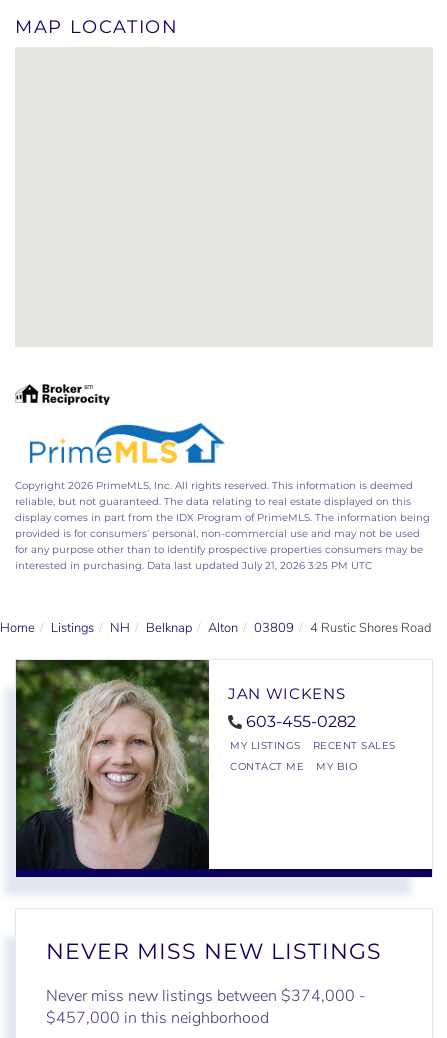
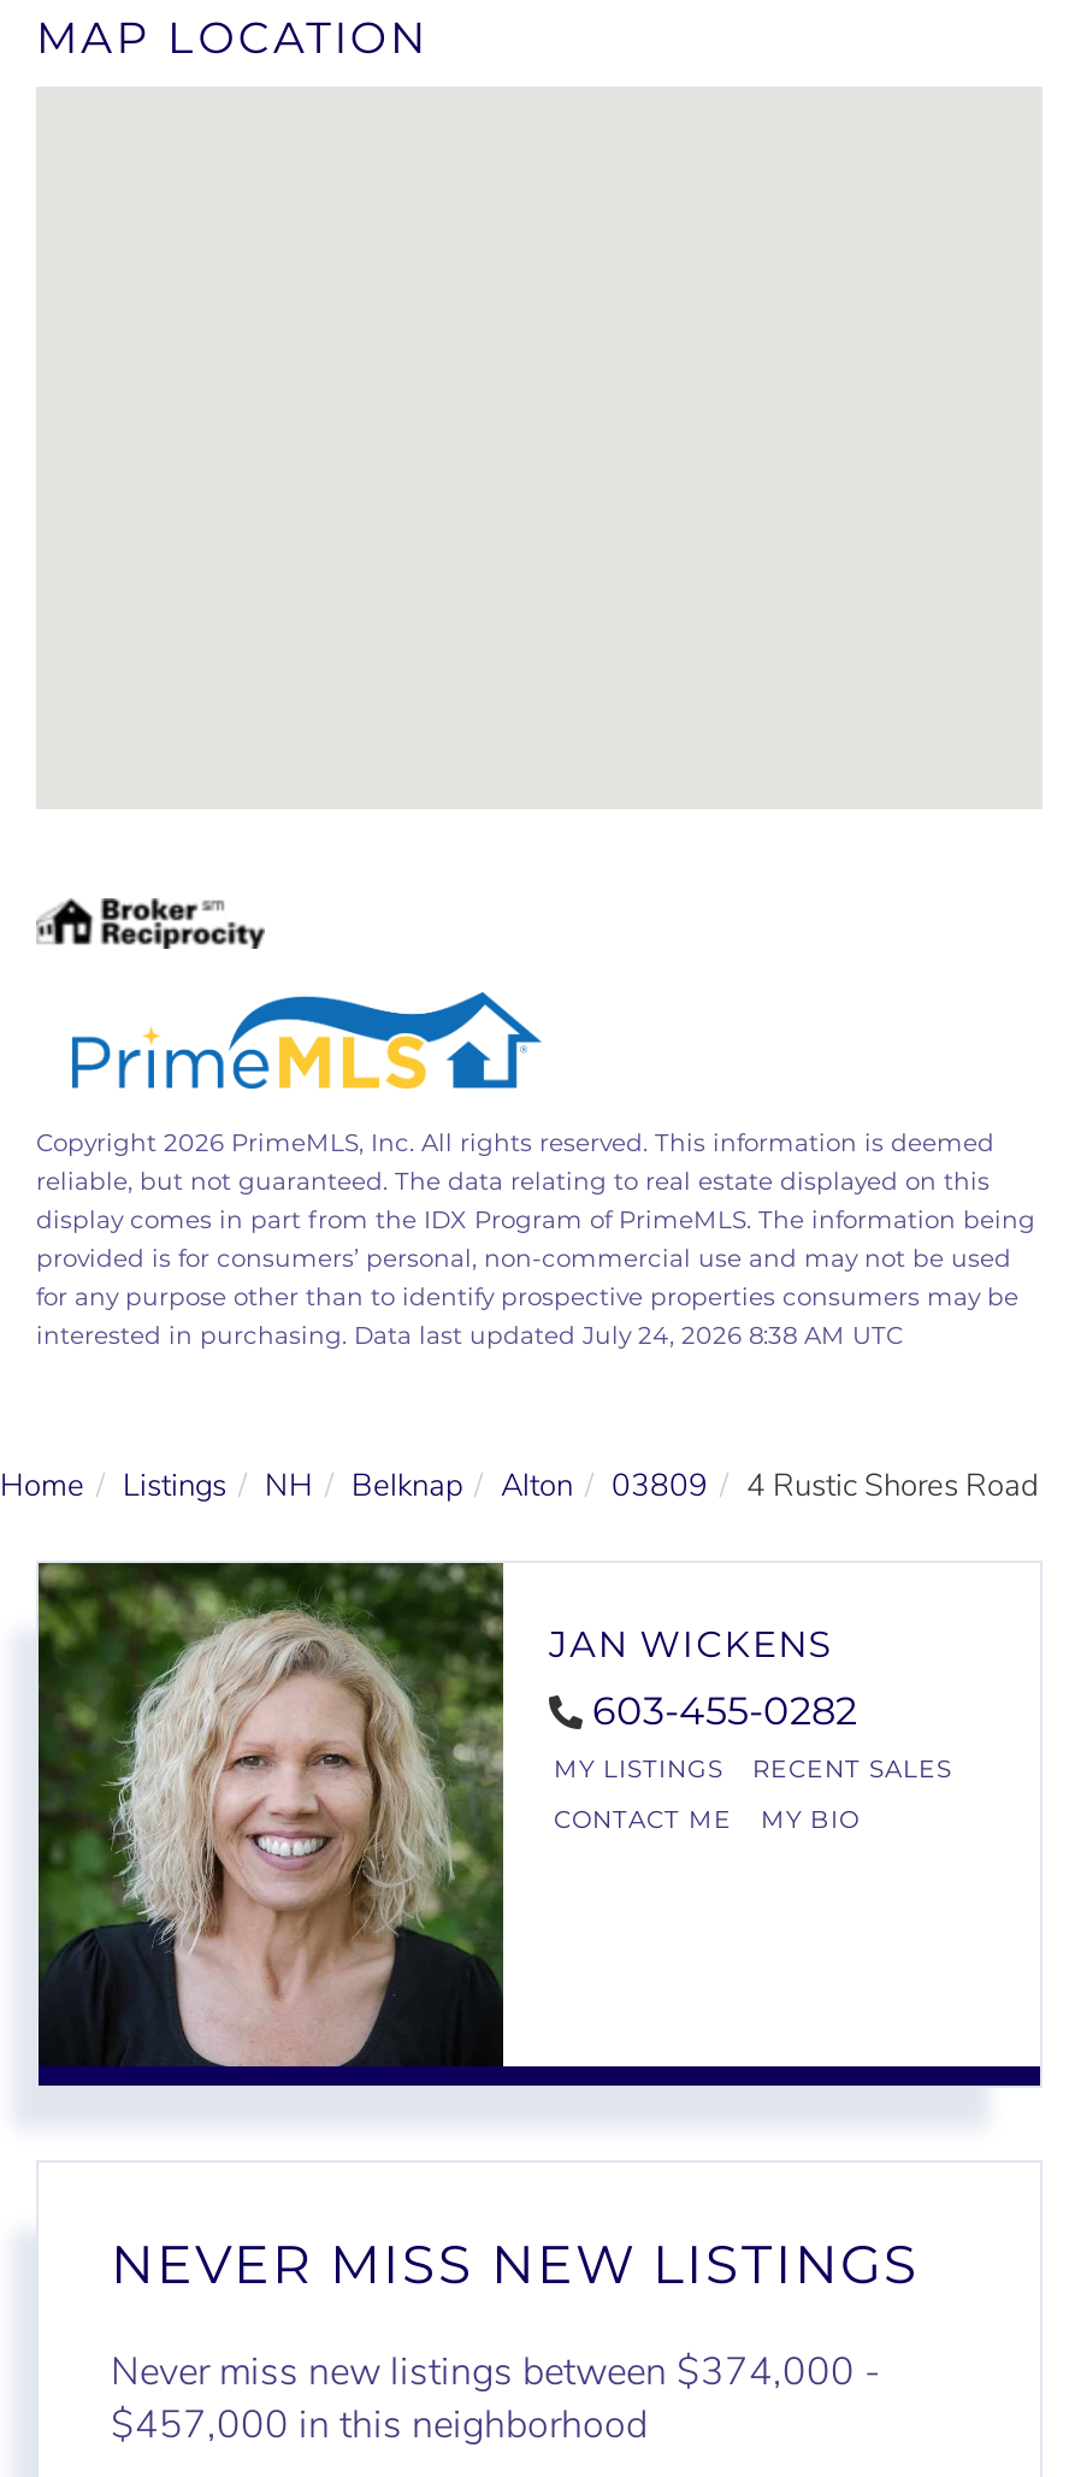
- interested in purchasing. Data last updated July 21, 2026 3:25 PM UTC
+ interested in purchasing. Data last updated July 24, 2026 8:38 AM UTC
